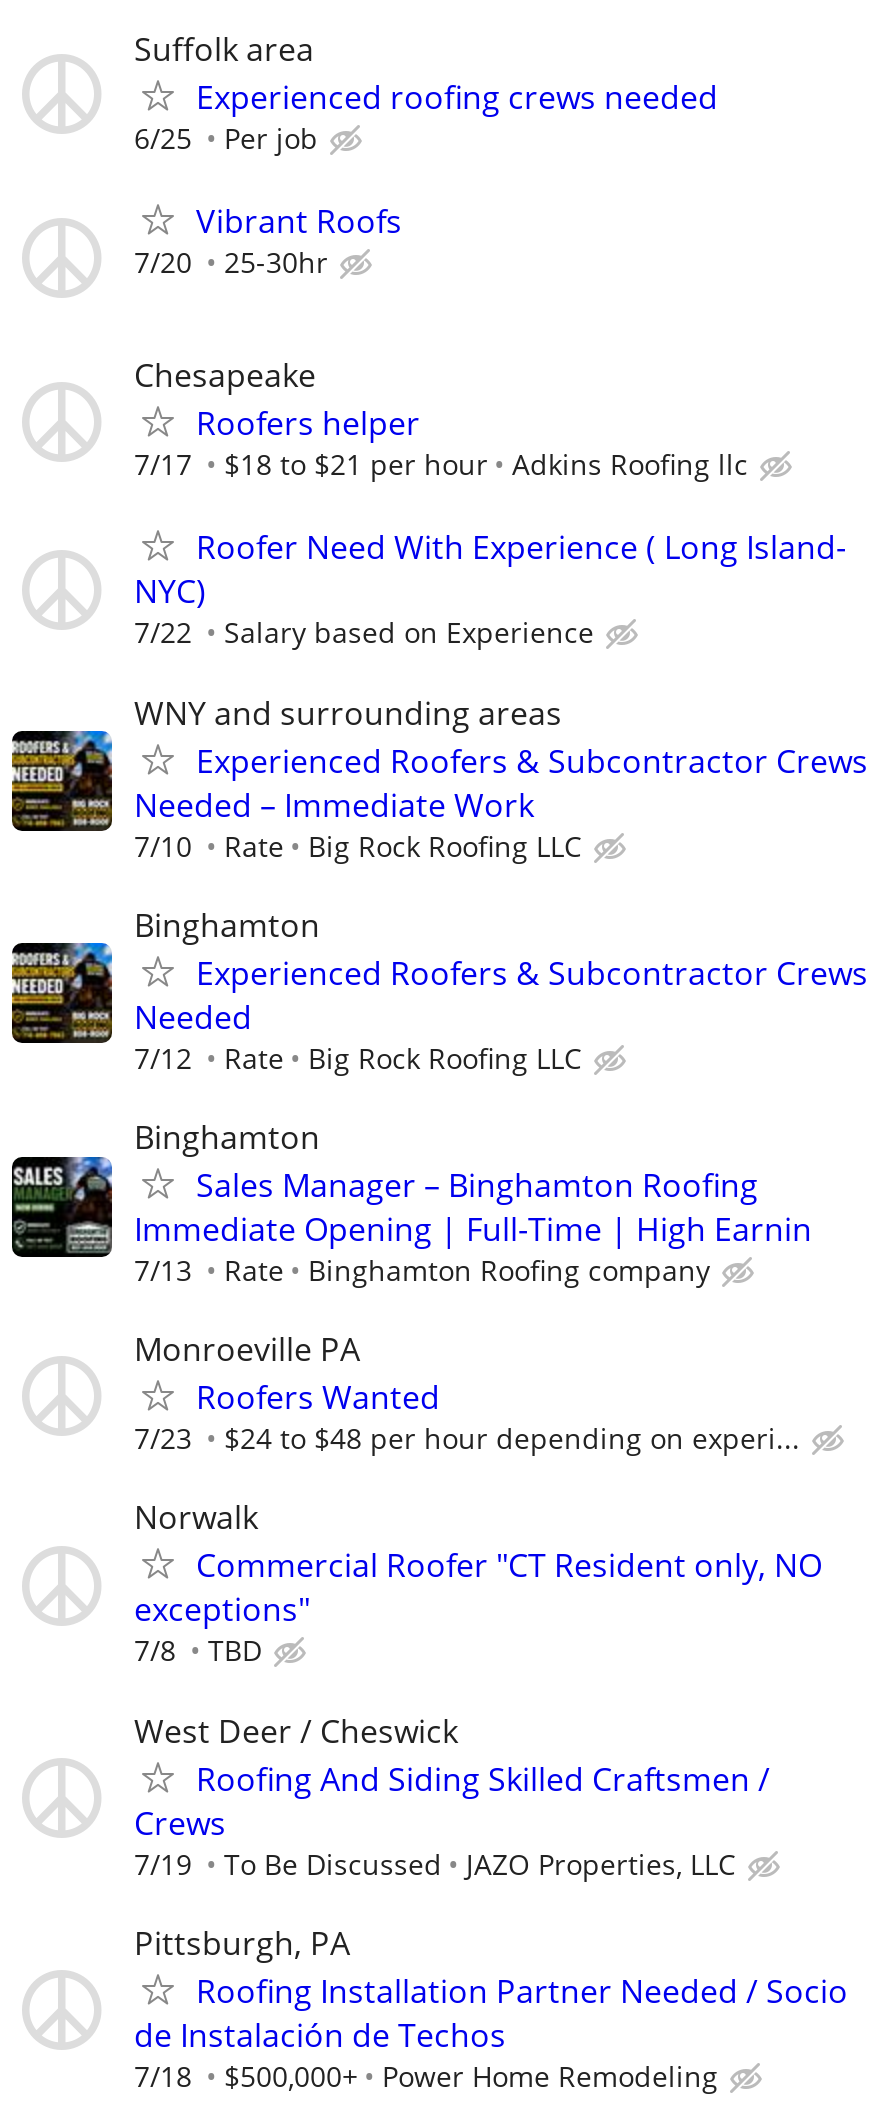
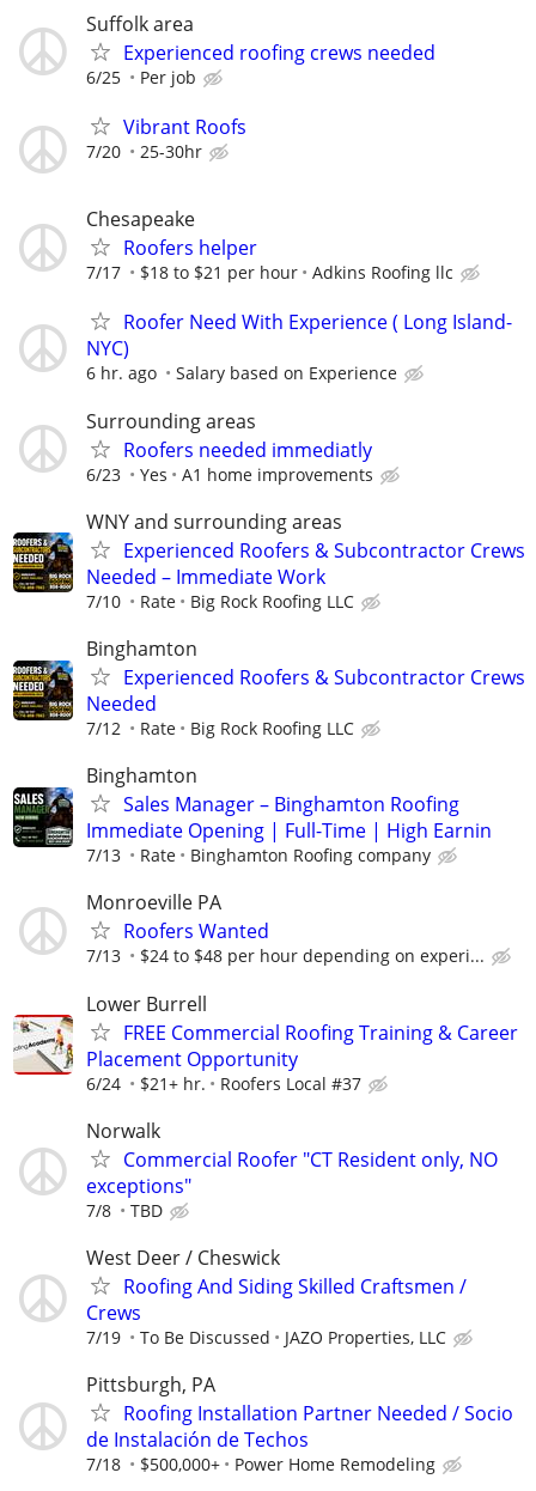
- 7/22 Salary based on Experience
+ 6 hr. ago Salary based on Experience

+ Surrounding areas
+ Roofers needed immediatly
+ 6/23
+ Yes
+ A1 home improvements

- 7/23 $24 to $48 per hour depending on experi...
+ 7/13 $24 to $48 per hour depending on experi...

+ [image]
+ Lower Burrell
+ FREE Commercial Roofing Training & Career
+ Placement Opportunity
+ 6/24
+ $21+ hr.
+ Roofers Local #37
